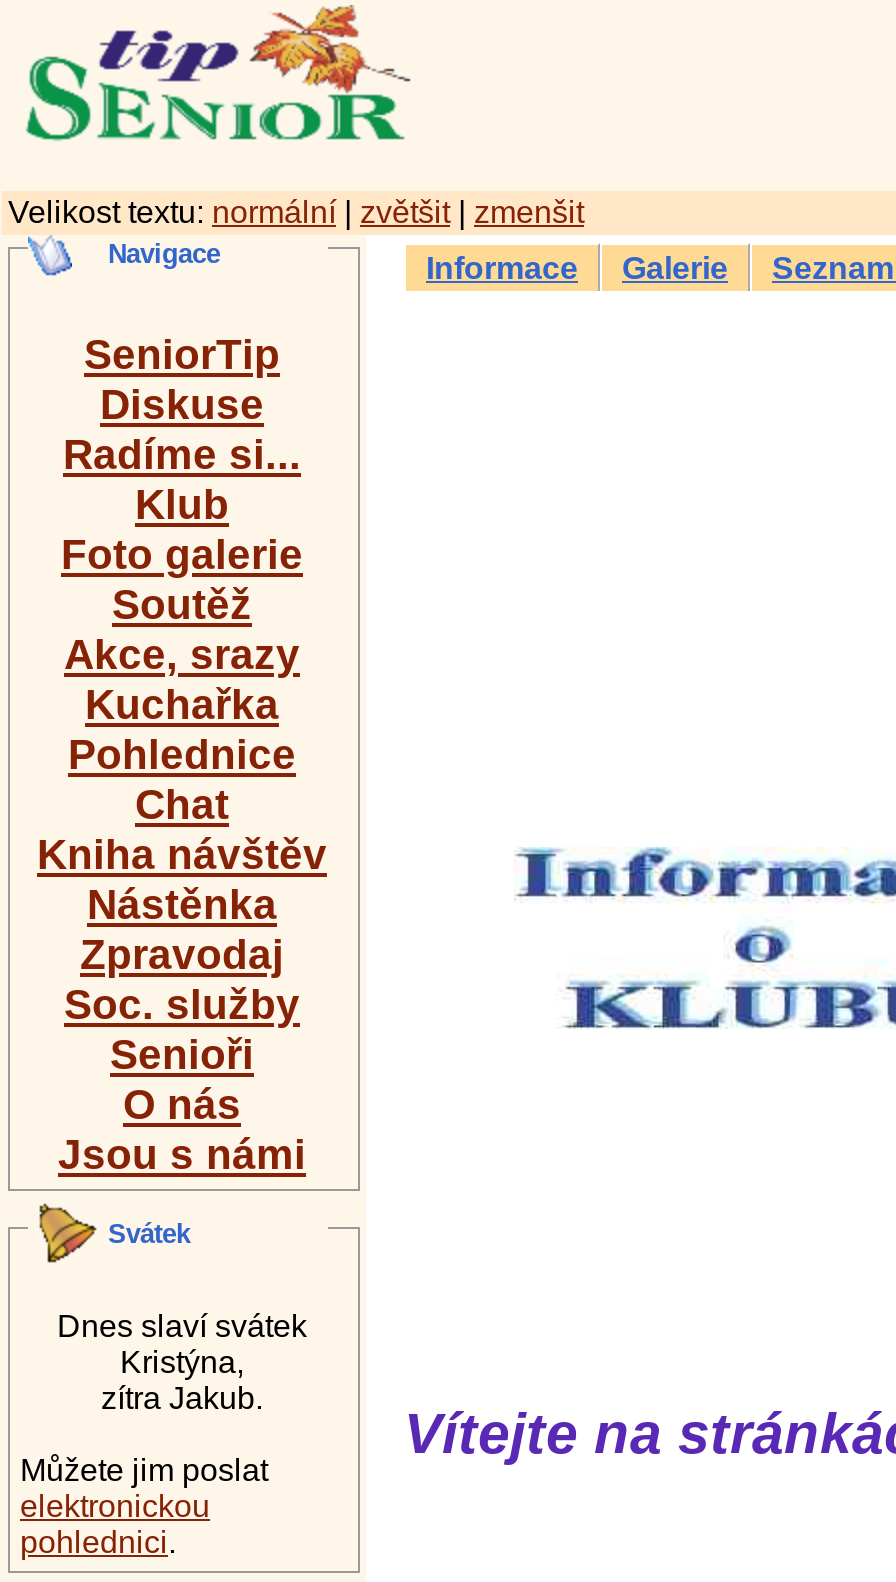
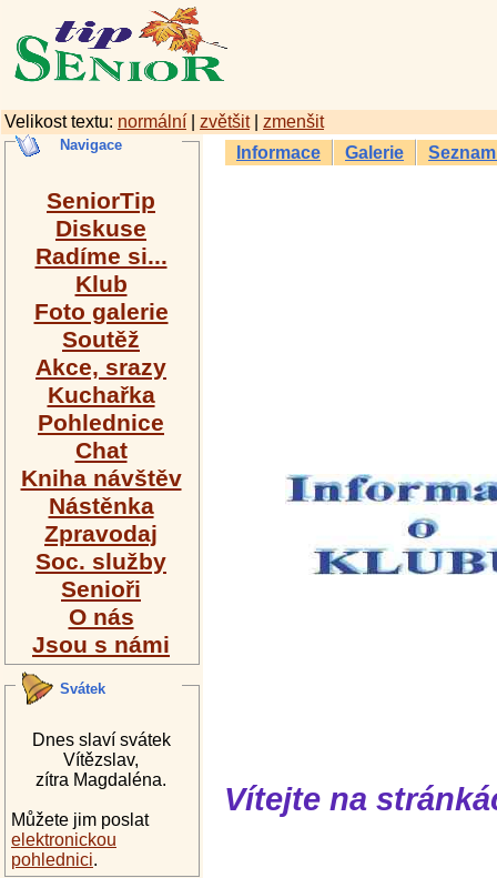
- Kristýna,
- zítra Jakub.
+ Vítězslav,
+ zítra Magdaléna.
